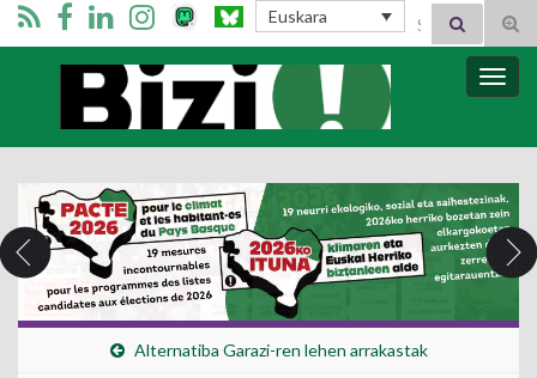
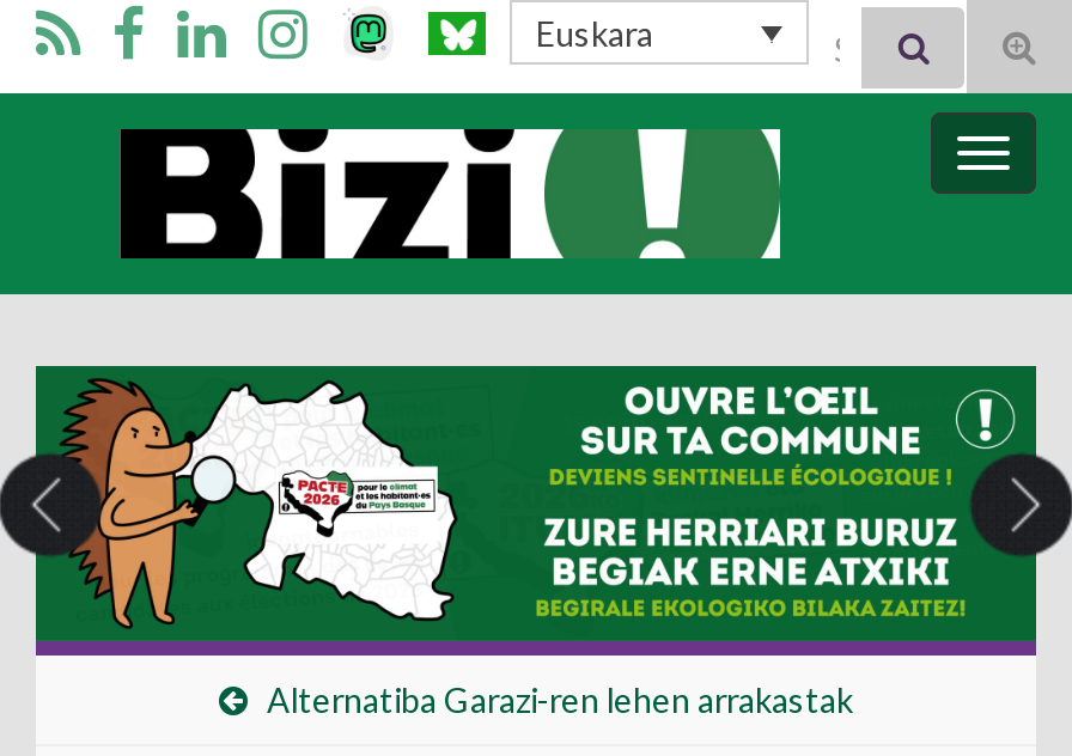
- [image]
+ [image]
